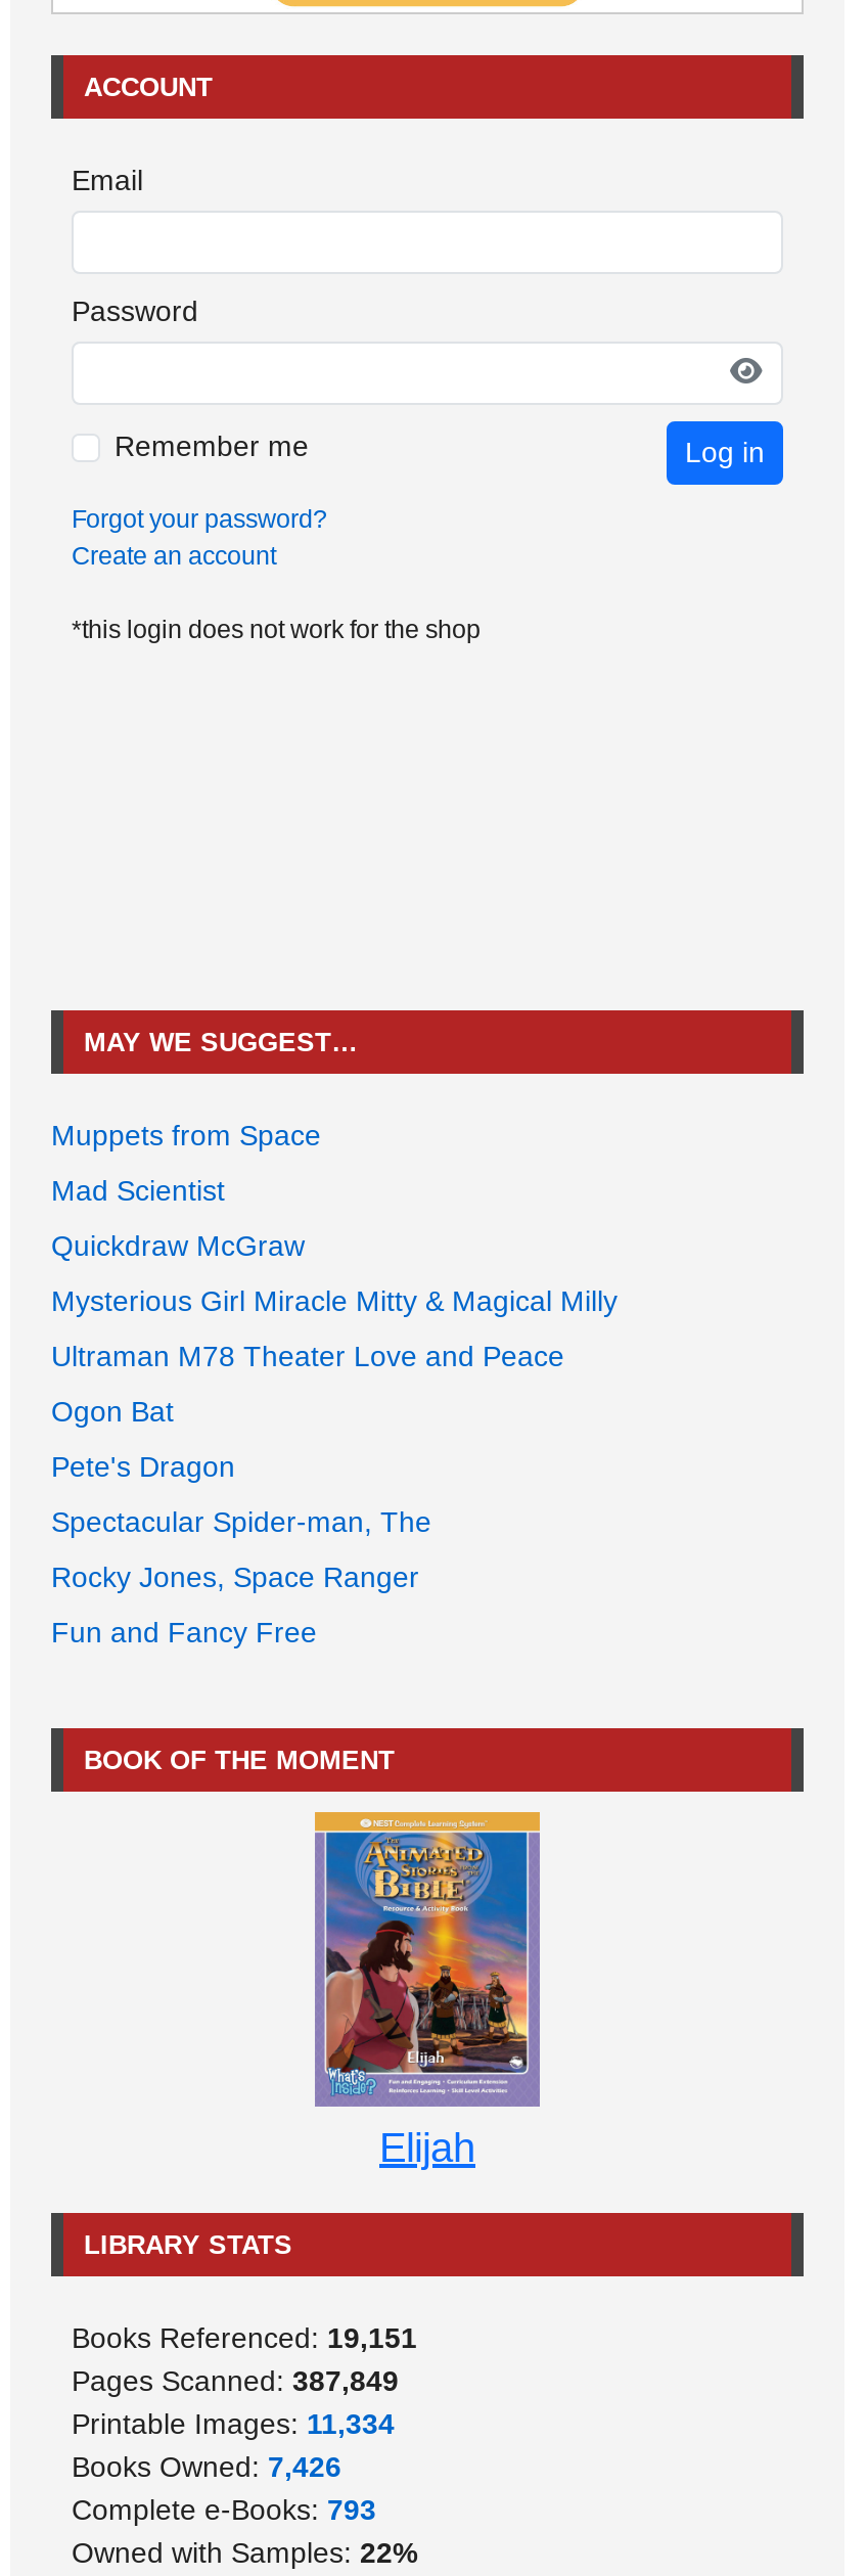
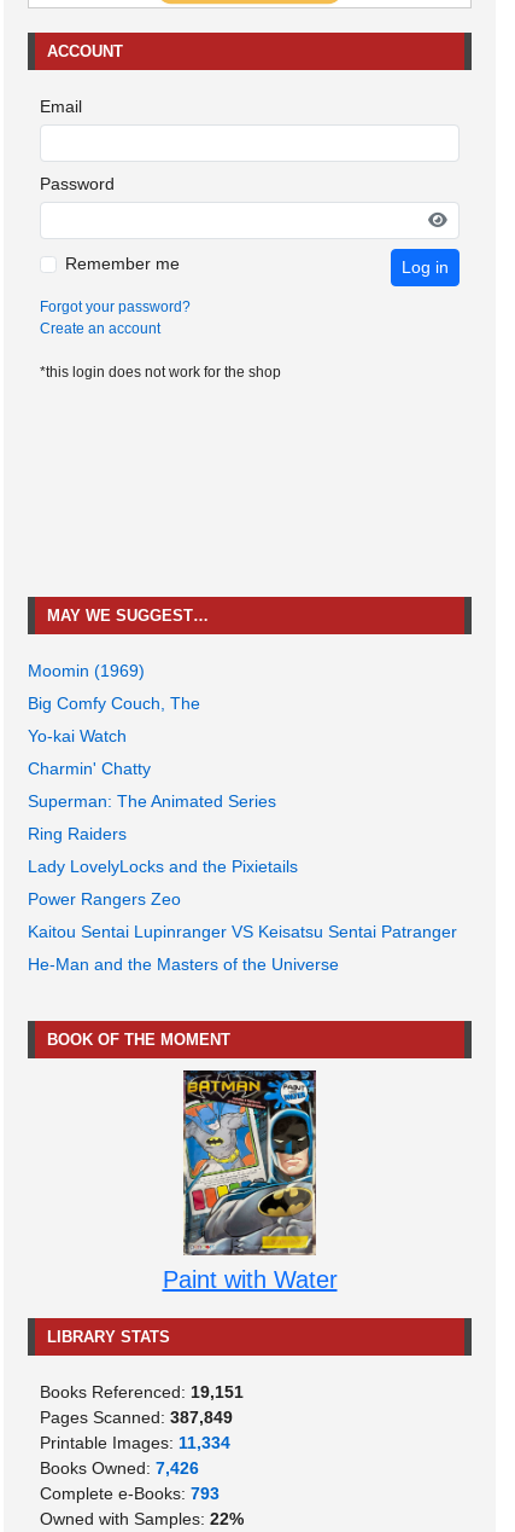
- Muppets from Space
+ Moomin (1969)

- Mad Scientist
+ Big Comfy Couch, The

- Quickdraw McGraw
+ Yo-kai Watch

- Mysterious Girl Miracle Mitty & Magical Milly
+ Charmin' Chatty

- Ultraman M78 Theater Love and Peace
+ Superman: The Animated Series

- Ogon Bat
+ Ring Raiders

- Pete's Dragon
+ Lady LovelyLocks and the Pixietails

- Spectacular Spider-man, The
+ Power Rangers Zeo

- Rocky Jones, Space Ranger
+ Kaitou Sentai Lupinranger VS Keisatsu Sentai Patranger

- Fun and Fancy Free
+ He-Man and the Masters of the Universe

- [image]
- Elijah
+ [image]
+ Paint with Water
